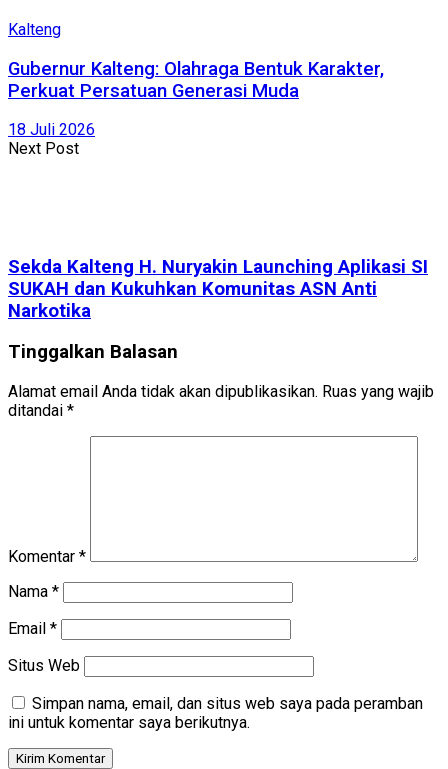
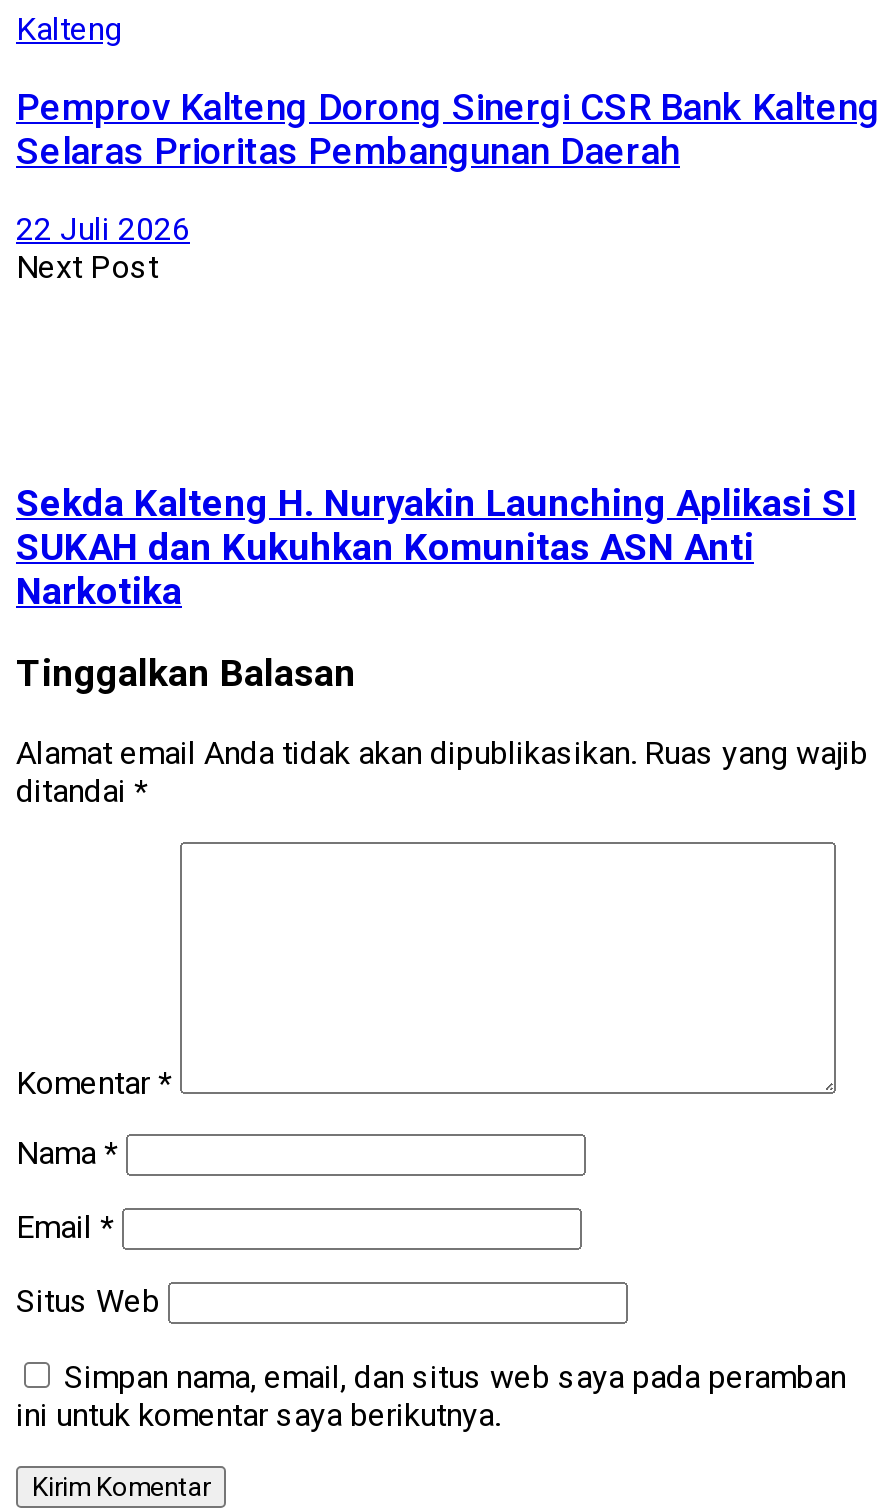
- Gubernur Kalteng: Olahraga Bentuk Karakter,
- Perkuat Persatuan Generasi Muda
+ Pemprov Kalteng Dorong Sinergi CSR Bank Kalteng
+ Selaras Prioritas Pembangunan Daerah

- 18 Juli 2026
+ 22 Juli 2026
